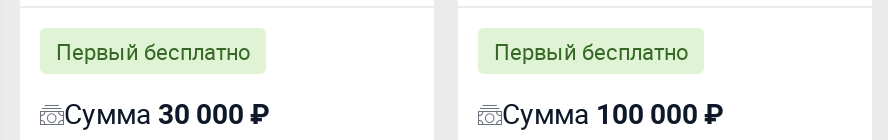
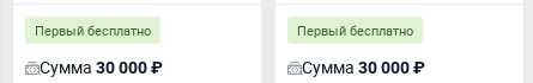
- Сумма 100 000 ₽
+ Сумма 30 000 ₽
